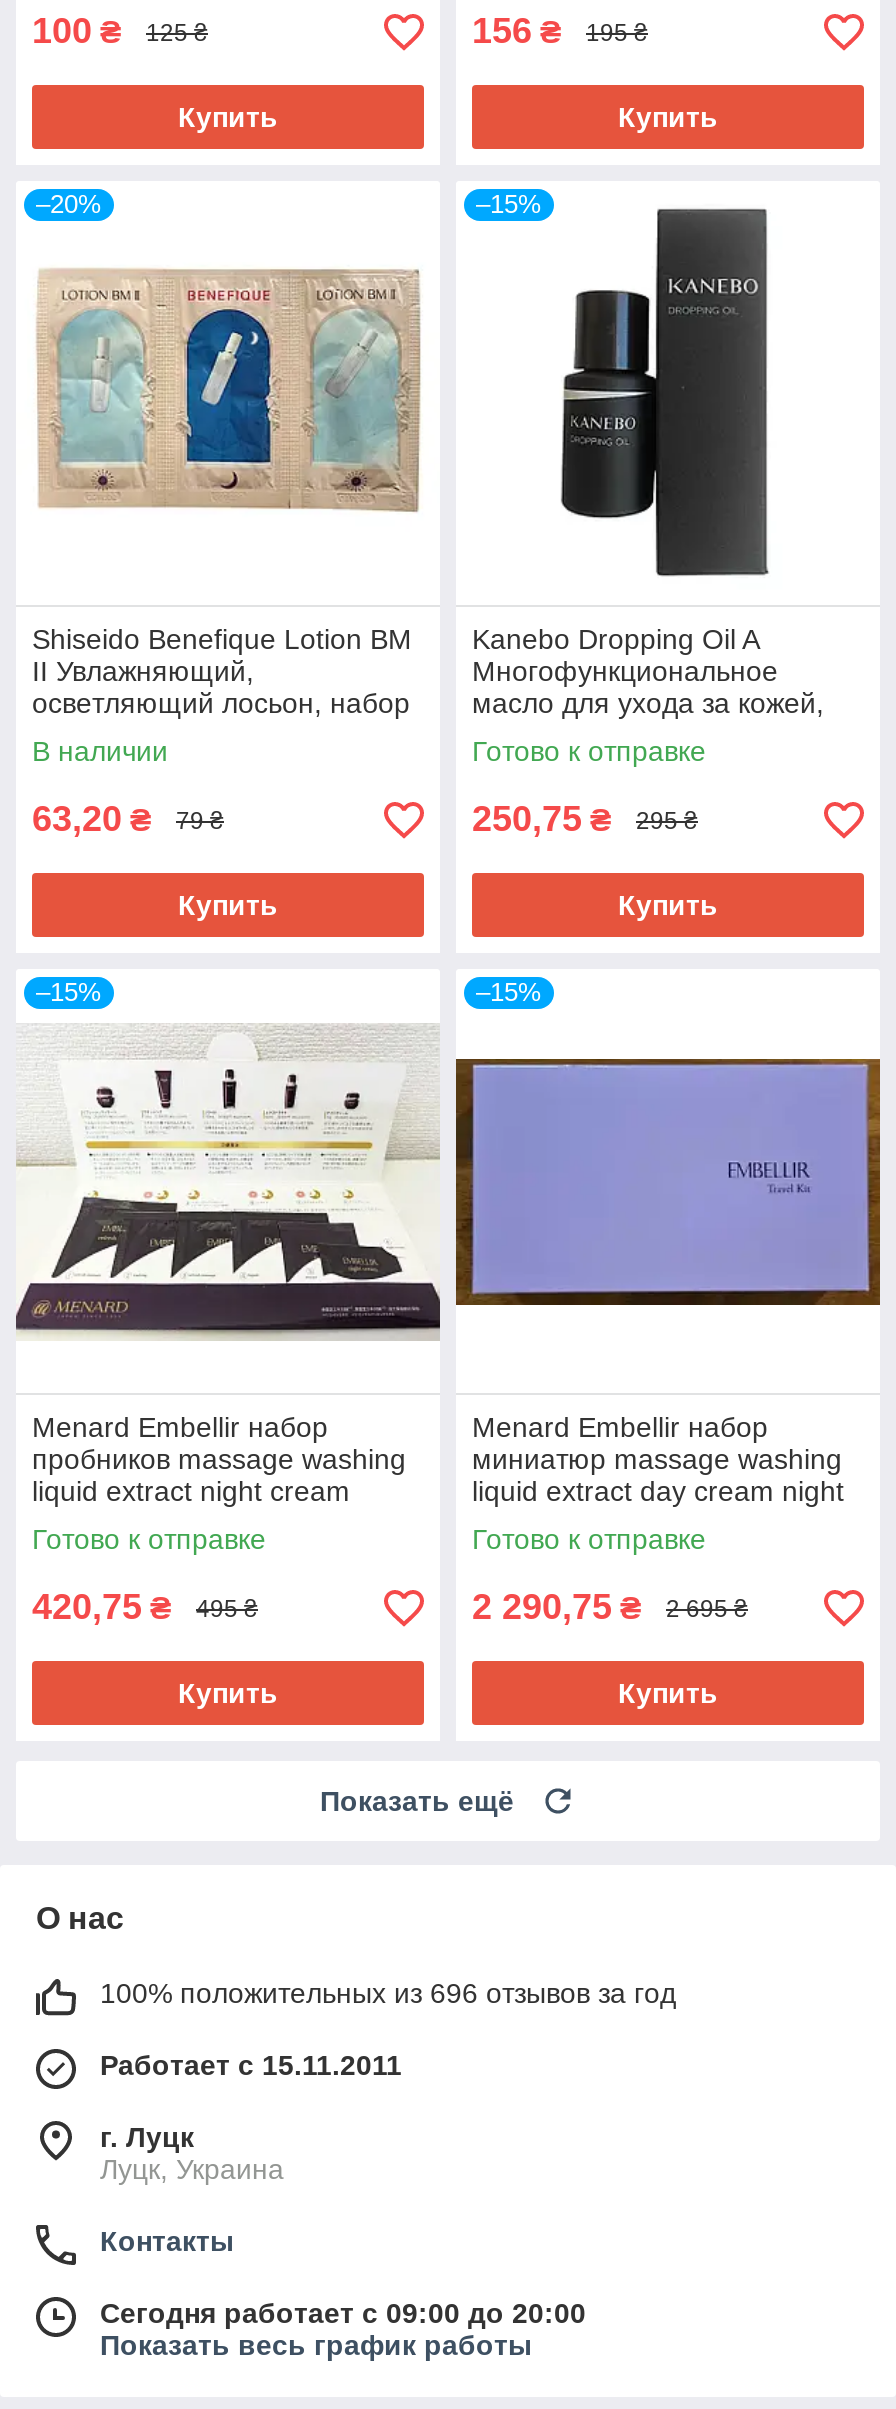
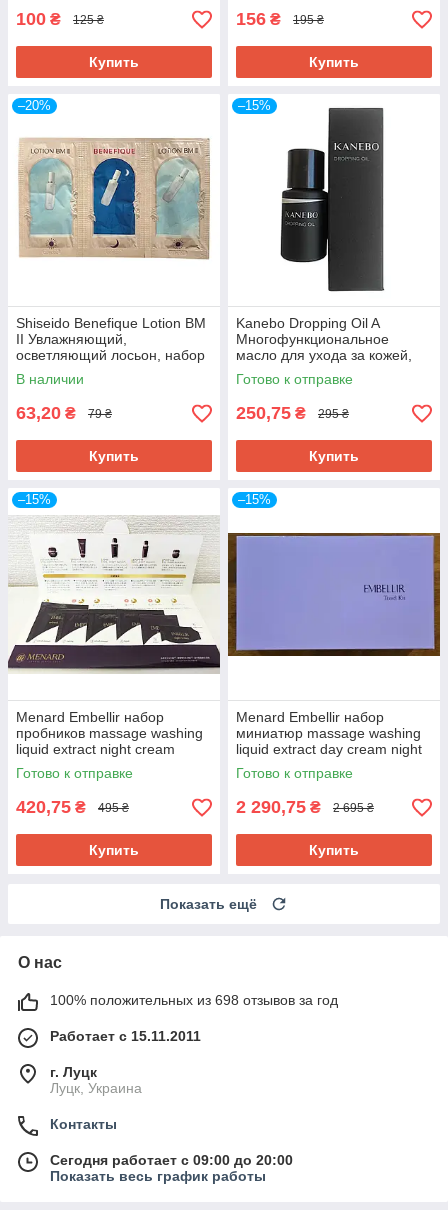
- 100% положительных из 696 отзывов за год
+ 100% положительных из 698 отзывов за год
